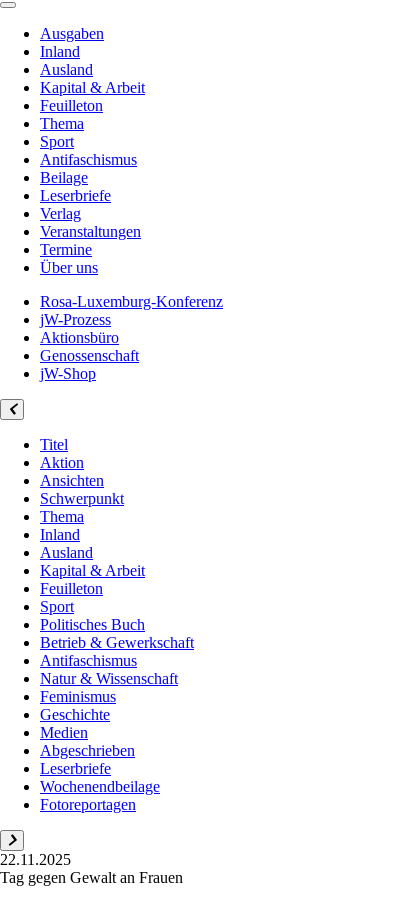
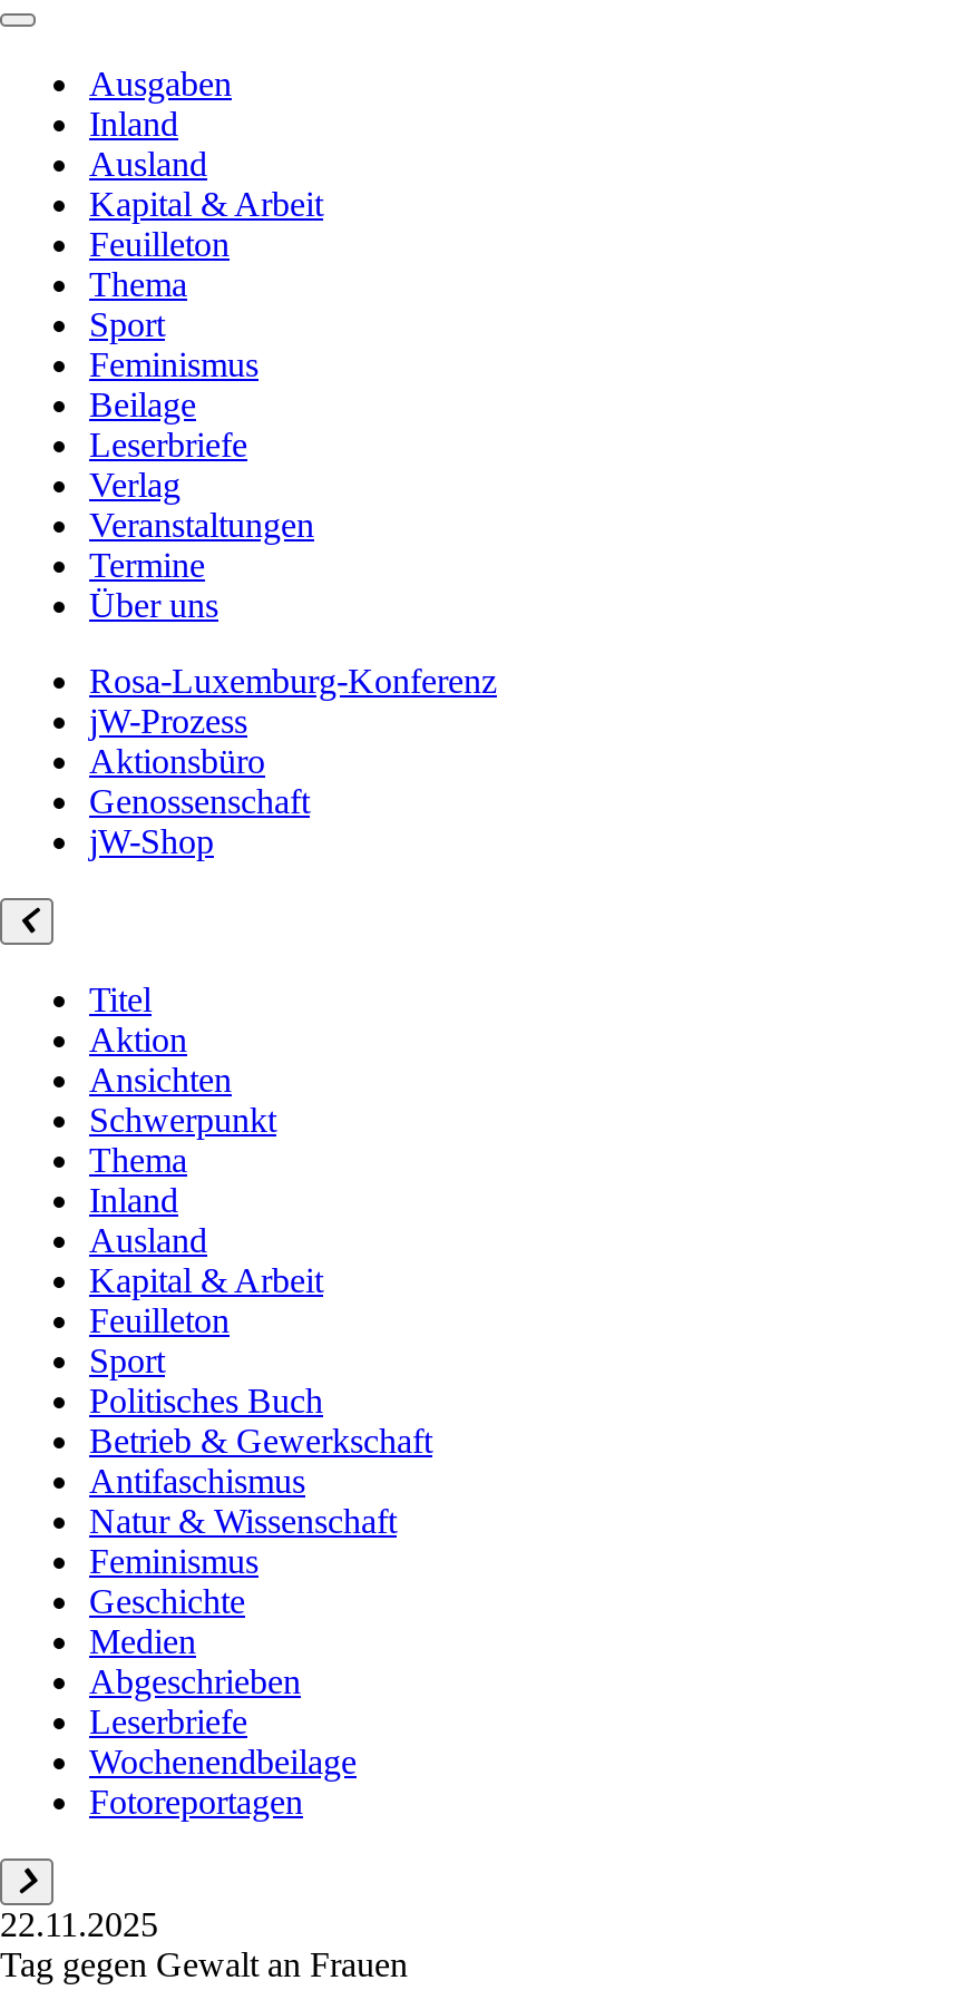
- Antifaschismus
+ Feminismus
